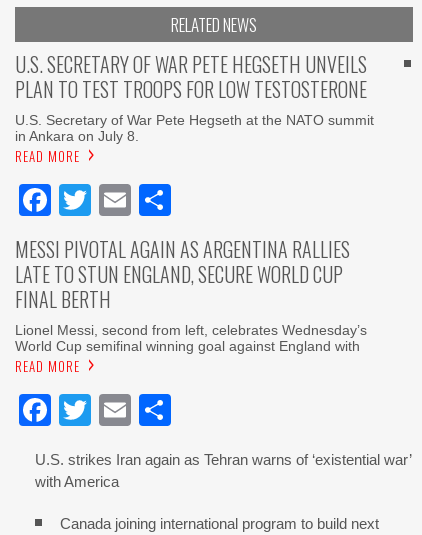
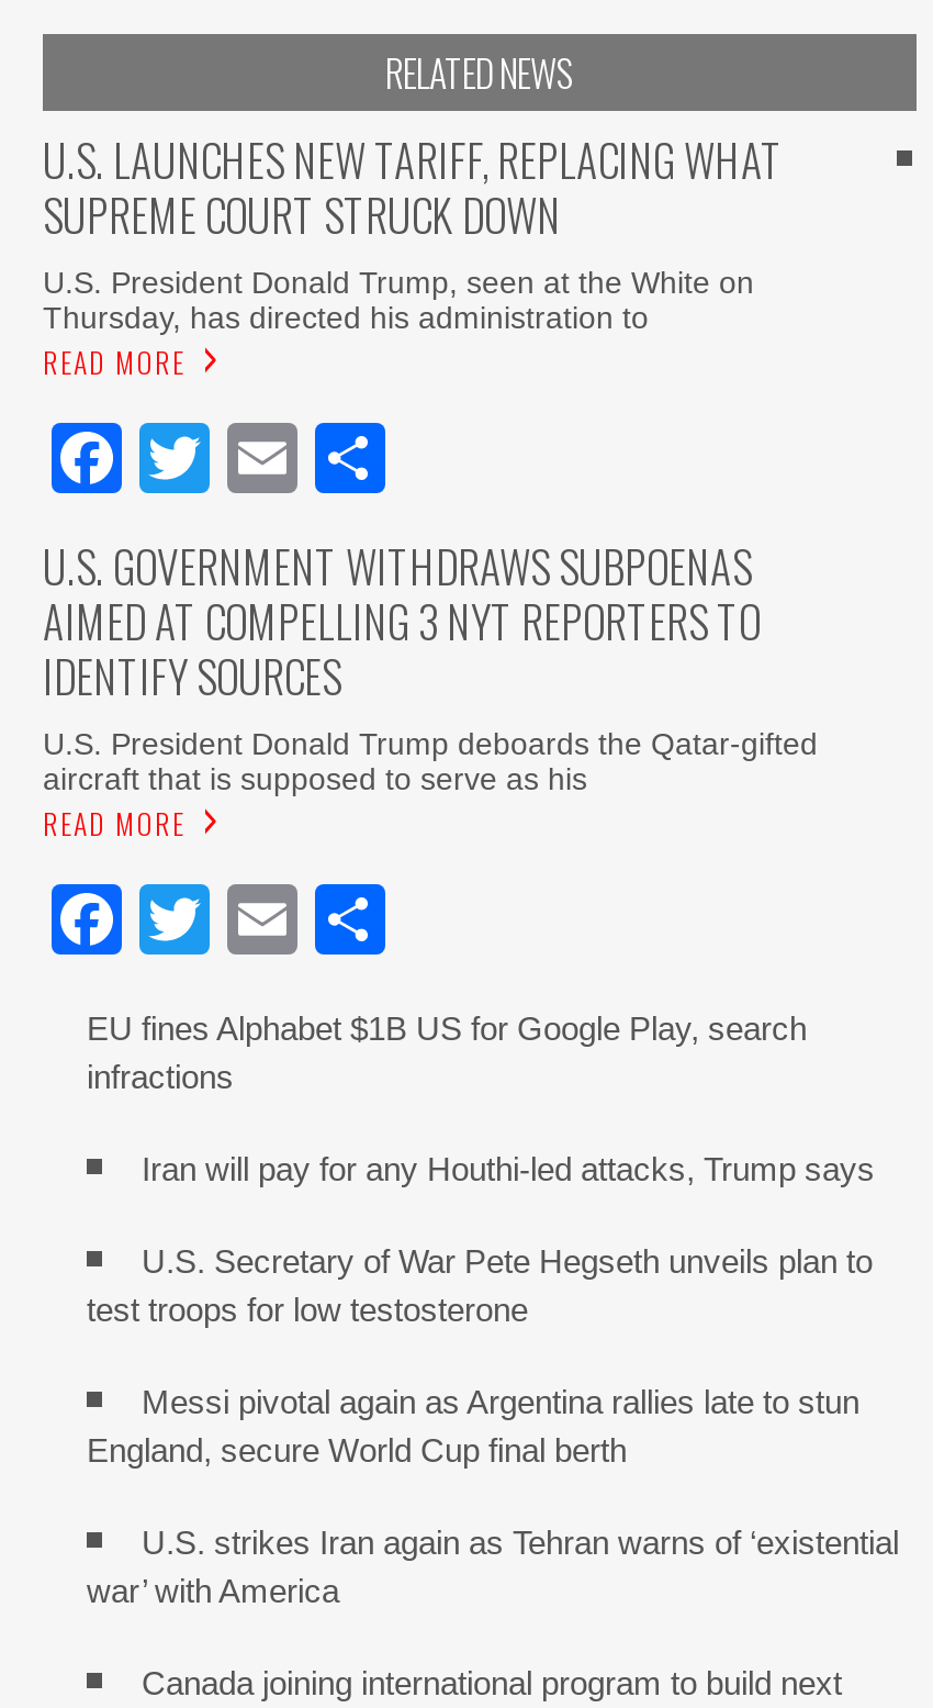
- U.S. SECRETARY OF WAR PETE HEGSETH UNVEILS
- PLAN TO TEST TROOPS FOR LOW TESTOSTERONE
- U.S. Secretary of War Pete Hegseth at the NATO summit
- in Ankara on July 8.
+ U.S. LAUNCHES NEW TARIFF, REPLACING WHAT
+ SUPREME COURT STRUCK DOWN
+ U.S. President Donald Trump, seen at the White on
+ Thursday, has directed his administration to

- MESSI PIVOTAL AGAIN AS ARGENTINA RALLIES
- LATE TO STUN ENGLAND, SECURE WORLD CUP
- FINAL BERTH
- Lionel Messi, second from left, celebrates Wednesday’s
- World Cup semifinal winning goal against England with
+ U.S. GOVERNMENT WITHDRAWS SUBPOENAS
+ AIMED AT COMPELLING 3 NYT REPORTERS TO
+ IDENTIFY SOURCES
+ U.S. President Donald Trump deboards the Qatar-gifted
+ aircraft that is supposed to serve as his

- U.S. strikes Iran again as Tehran warns of ‘existential war’
- with America
+ EU fines Alphabet $1B US for Google Play, search
+ infractions
+ Iran will pay for any Houthi-led attacks, Trump says
+ U.S. Secretary of War Pete Hegseth unveils plan to
+ test troops for low testosterone
+ Messi pivotal again as Argentina rallies late to stun
+ England, secure World Cup final berth
+ U.S. strikes Iran again as Tehran warns of ‘existential
+ war’ with America
